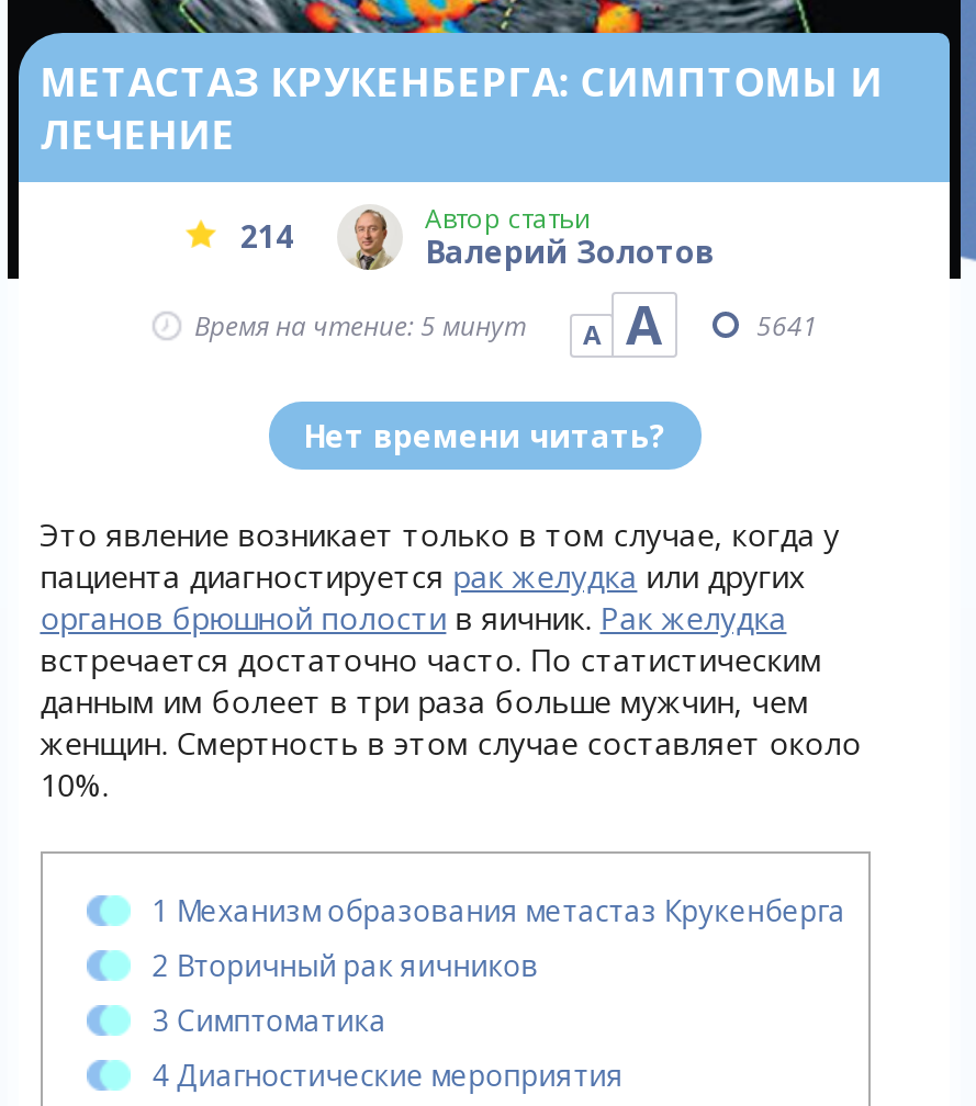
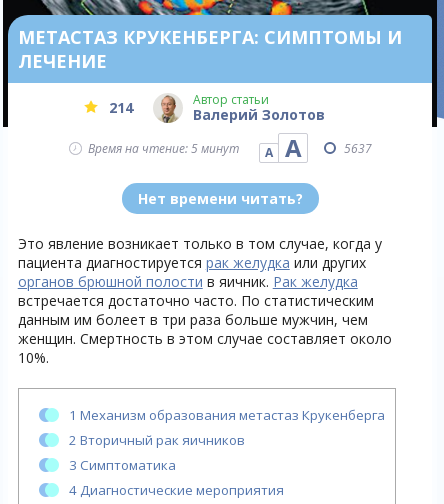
- 5641
+ 5637
